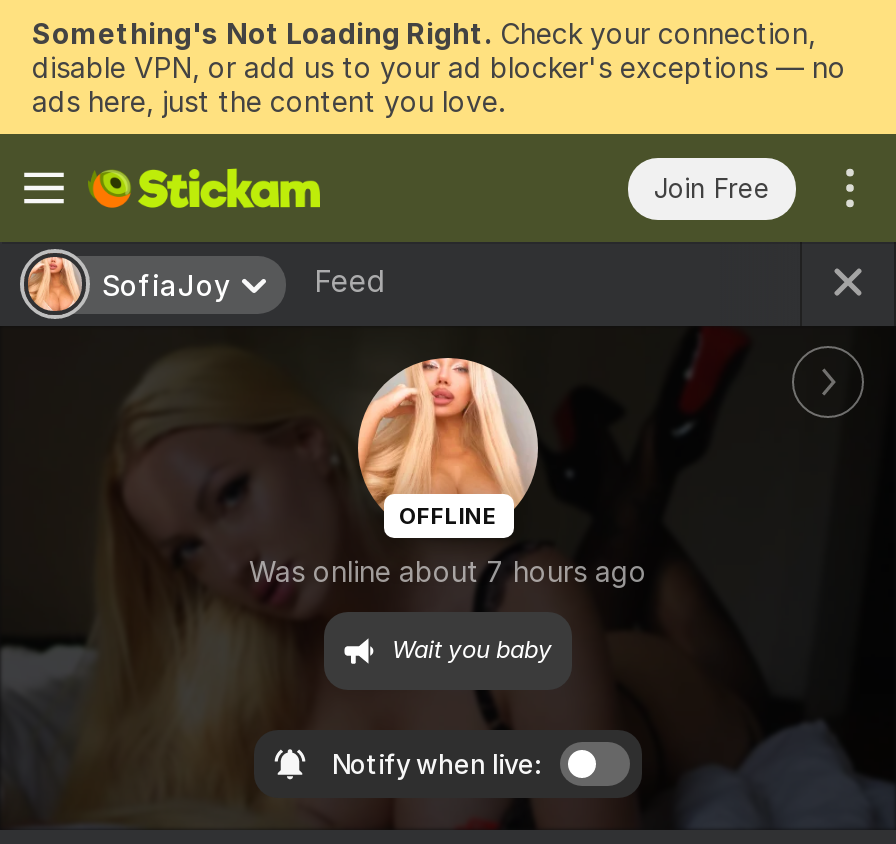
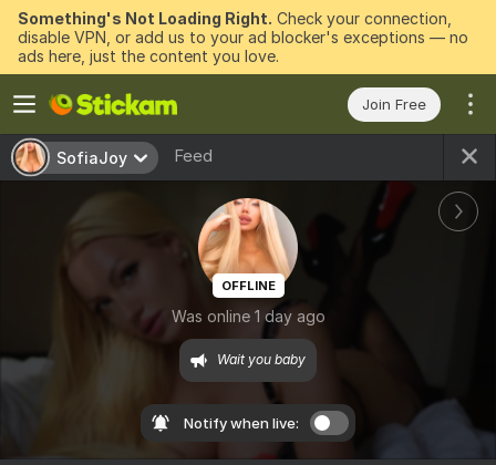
- Was online about 7 hours ago
+ Was online 1 day ago
